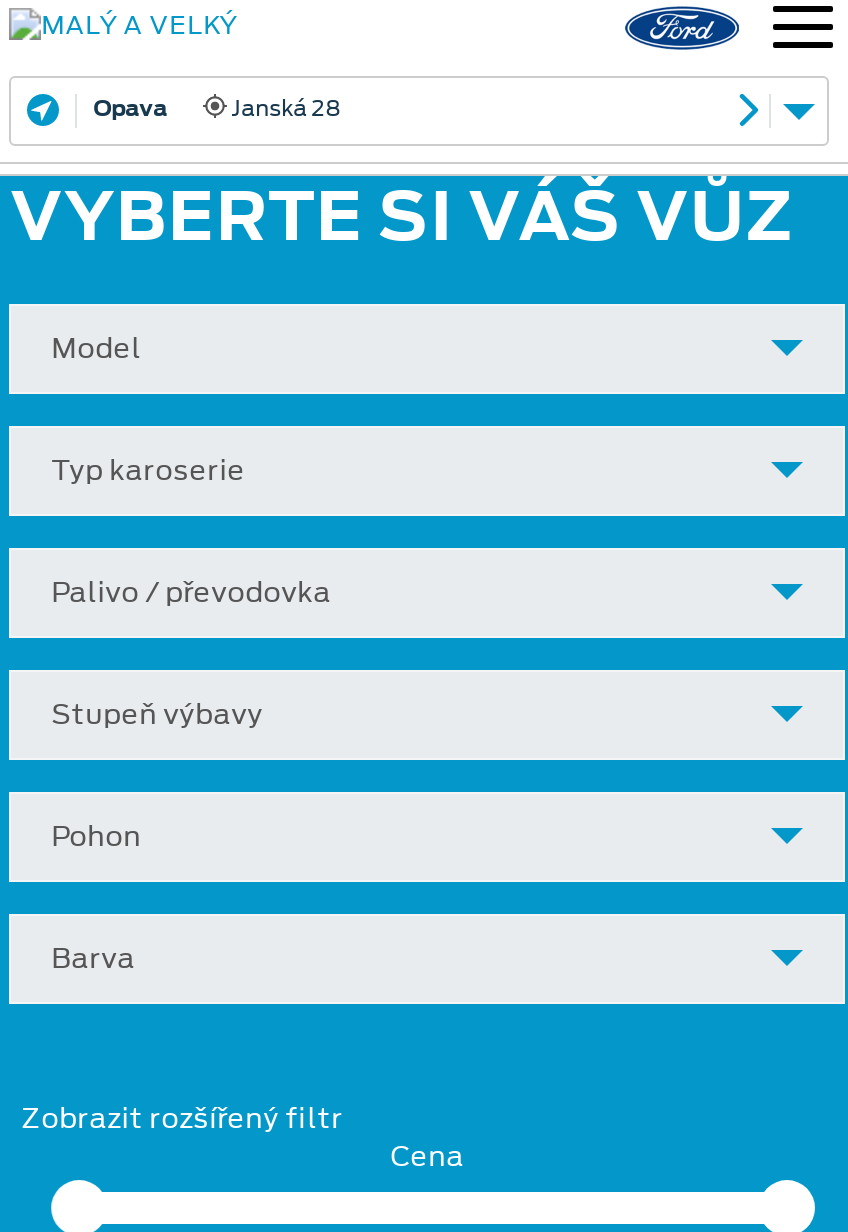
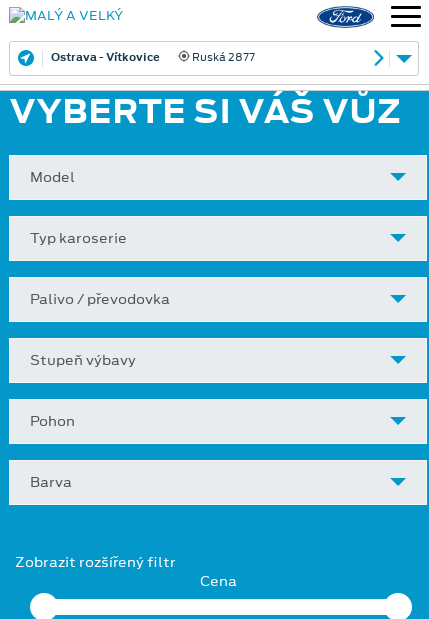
- Opava
- Janská 28
+ Ostrava - Vítkovice
+ Ruská 2877
